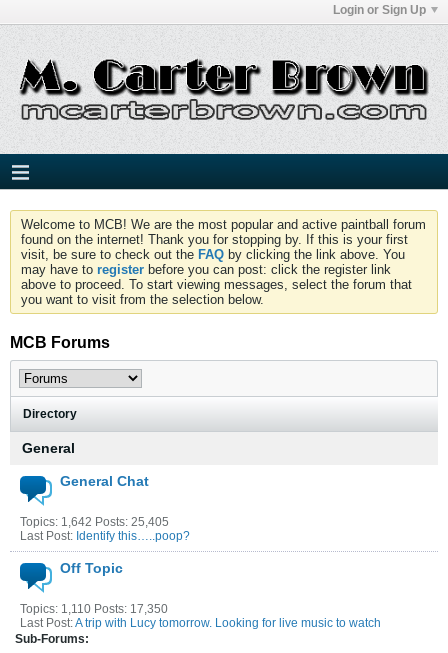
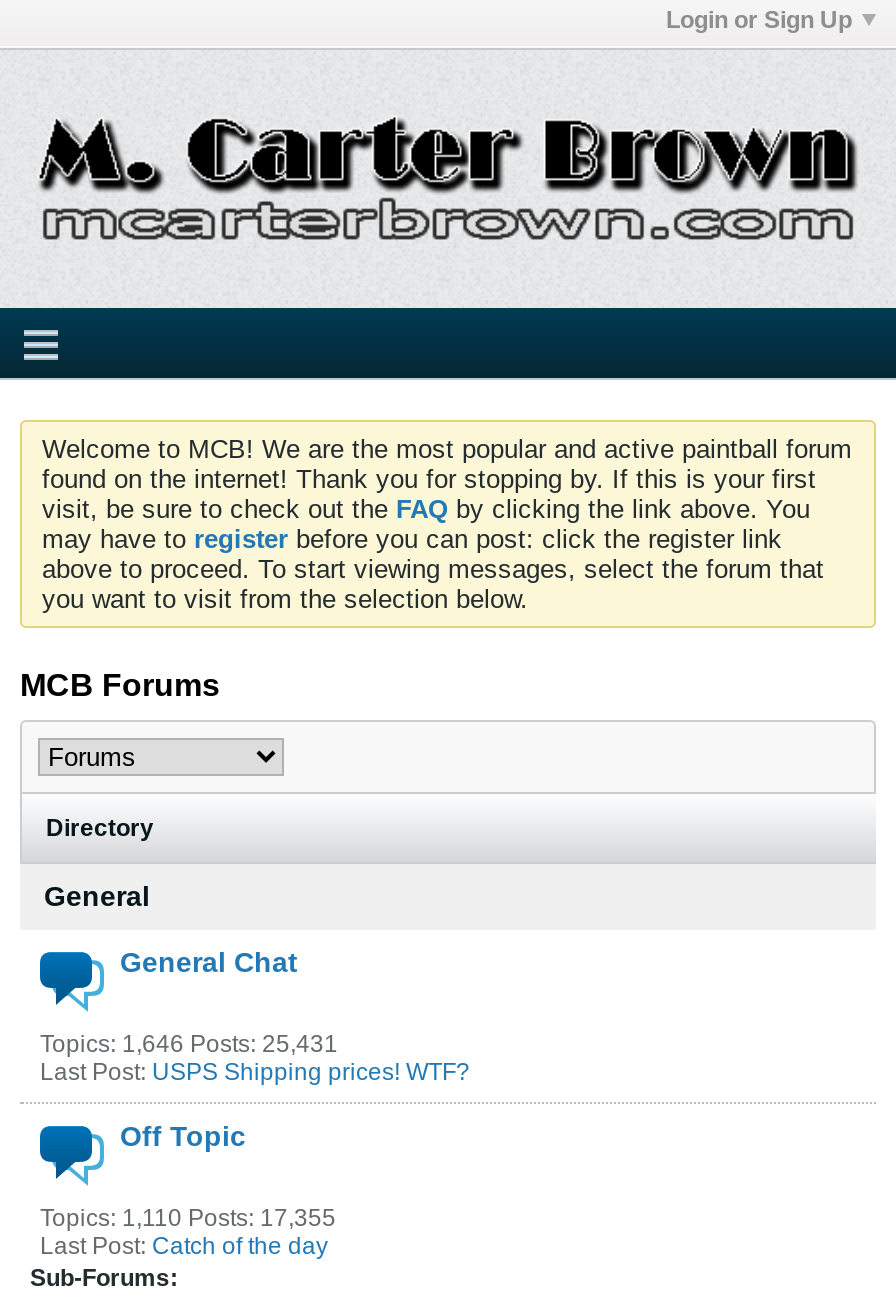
- Topics: 1,642 Posts: 25,405
- Last Post: Identify this…..poop?
+ Topics: 1,646 Posts: 25,431
+ Last Post: USPS Shipping prices! WTF?

- Topics: 1,110 Posts: 17,350
- Last Post: A trip with Lucy tomorrow. Looking for live music to watch
+ Topics: 1,110 Posts: 17,355
+ Last Post: Catch of the day
